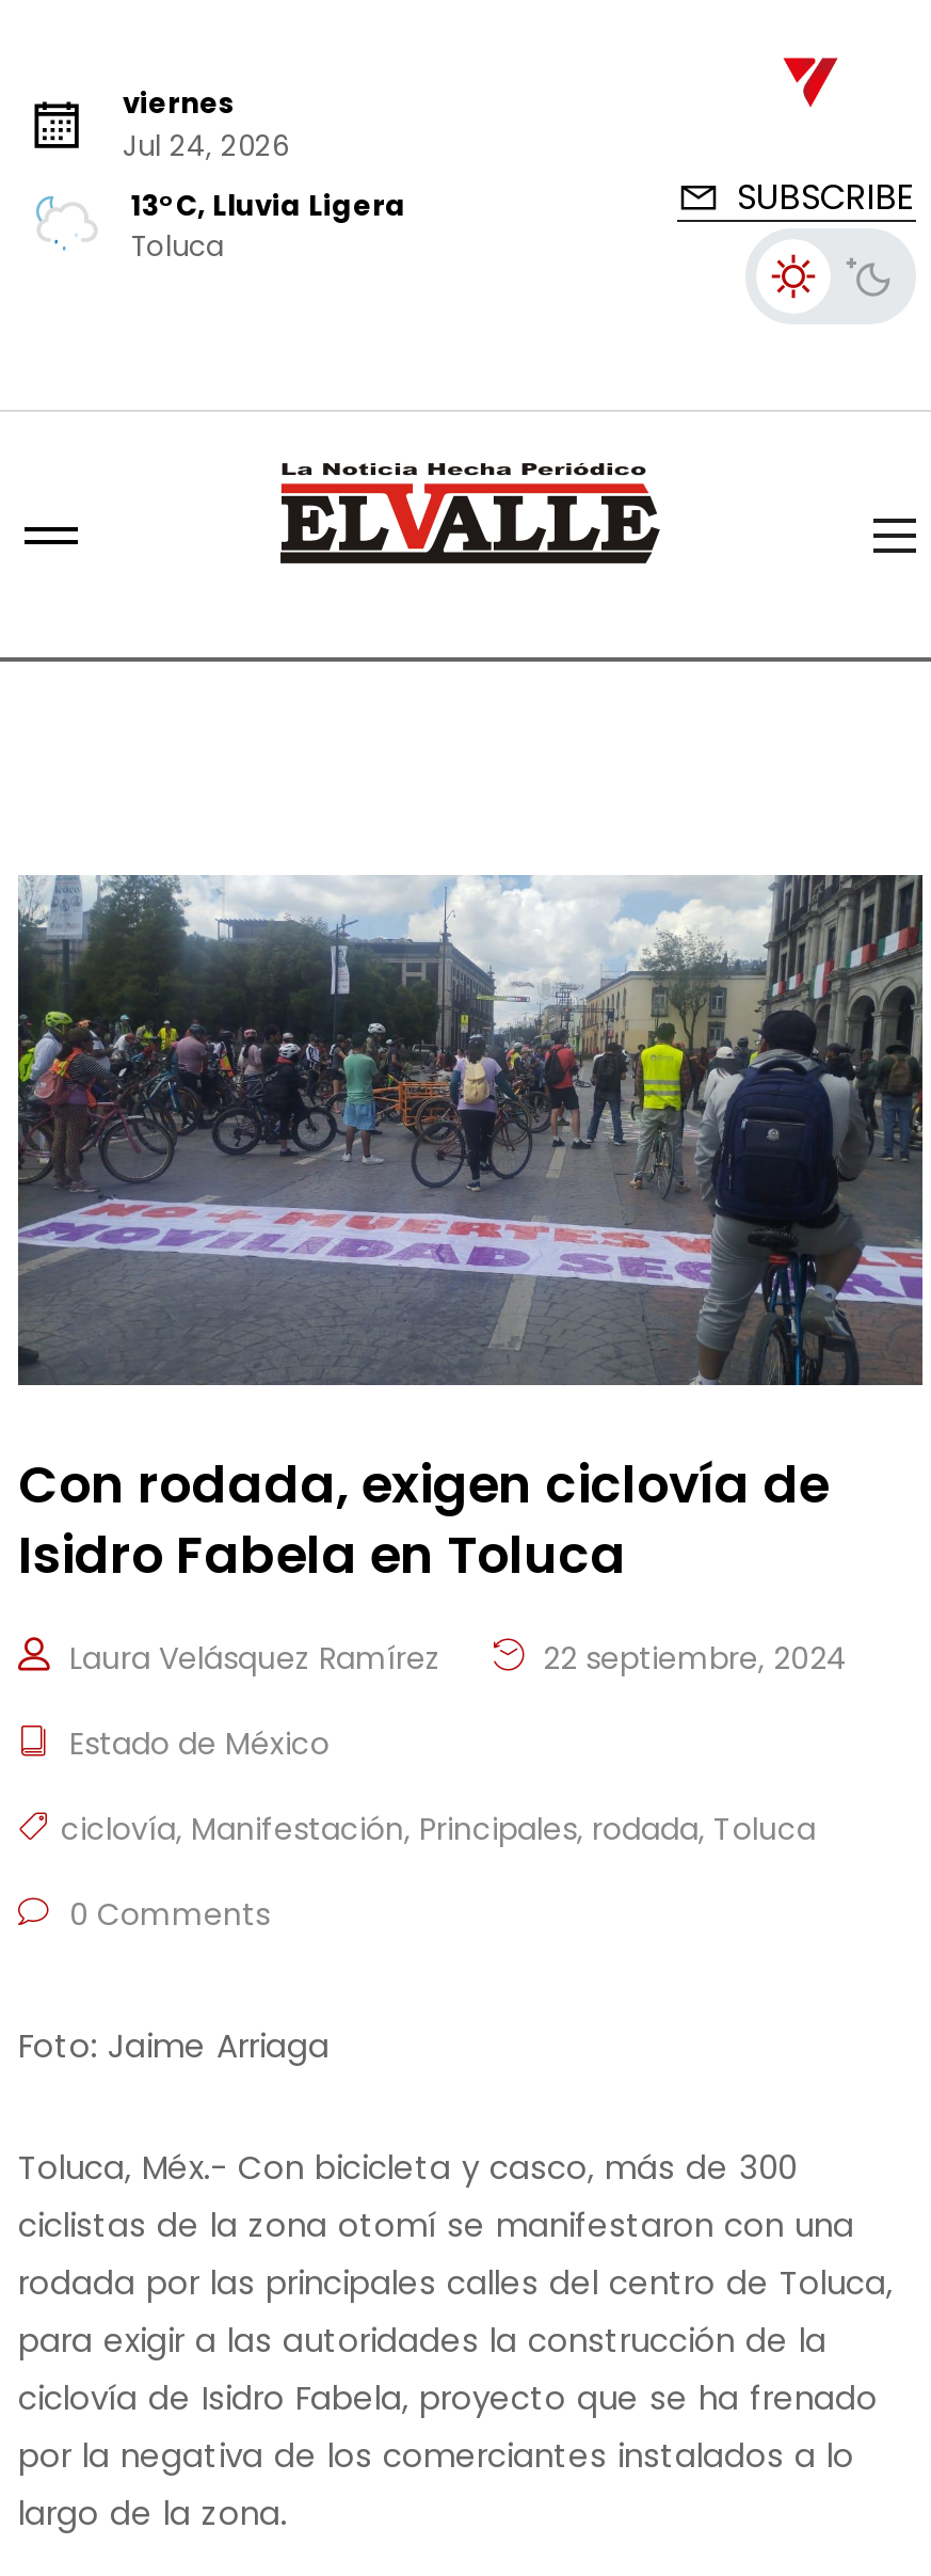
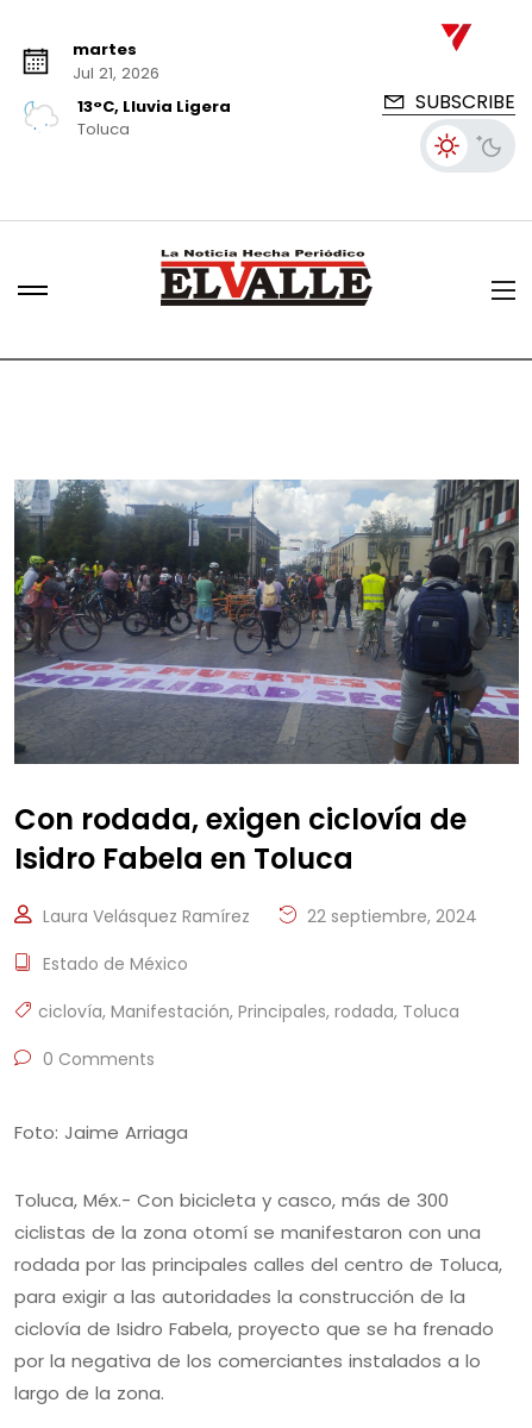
- viernes
- Jul 24, 2026
+ martes
+ Jul 21, 2026
